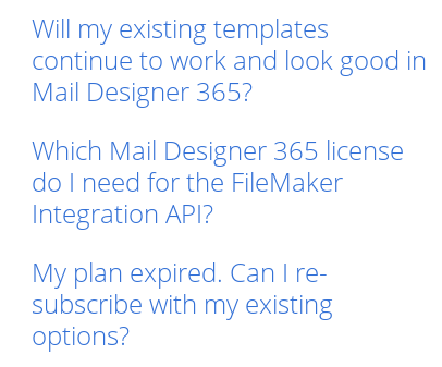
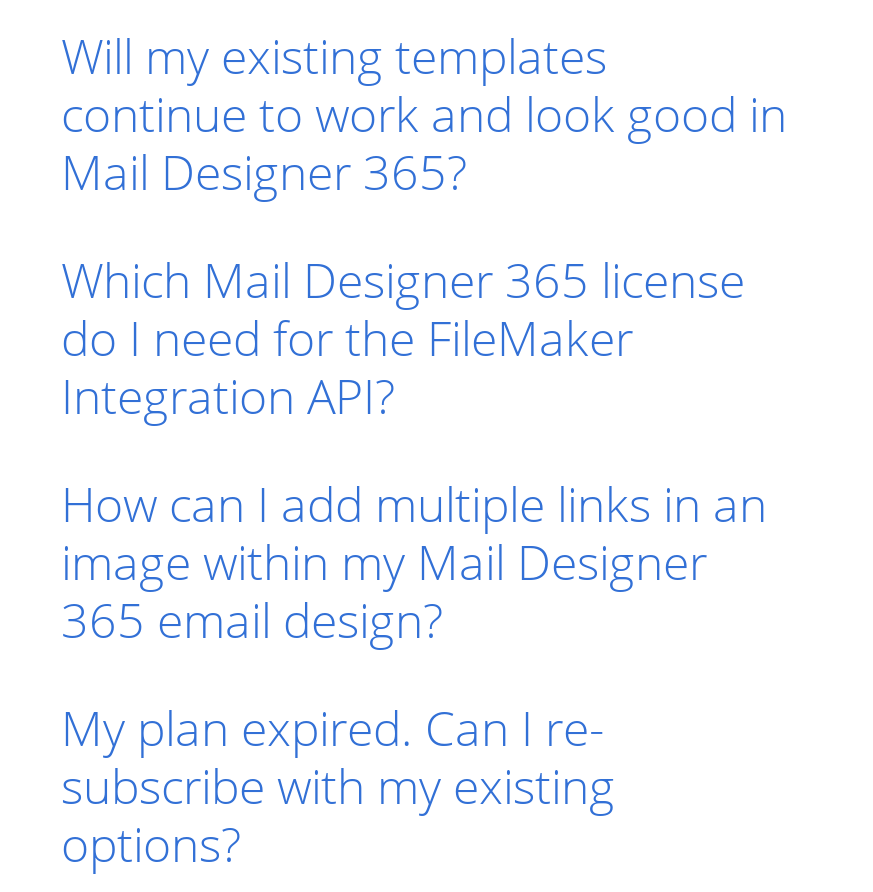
+ How can I add multiple links in an
+ image within my Mail Designer
+ 365 email design?
